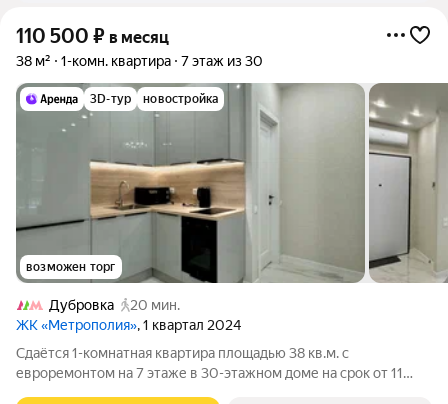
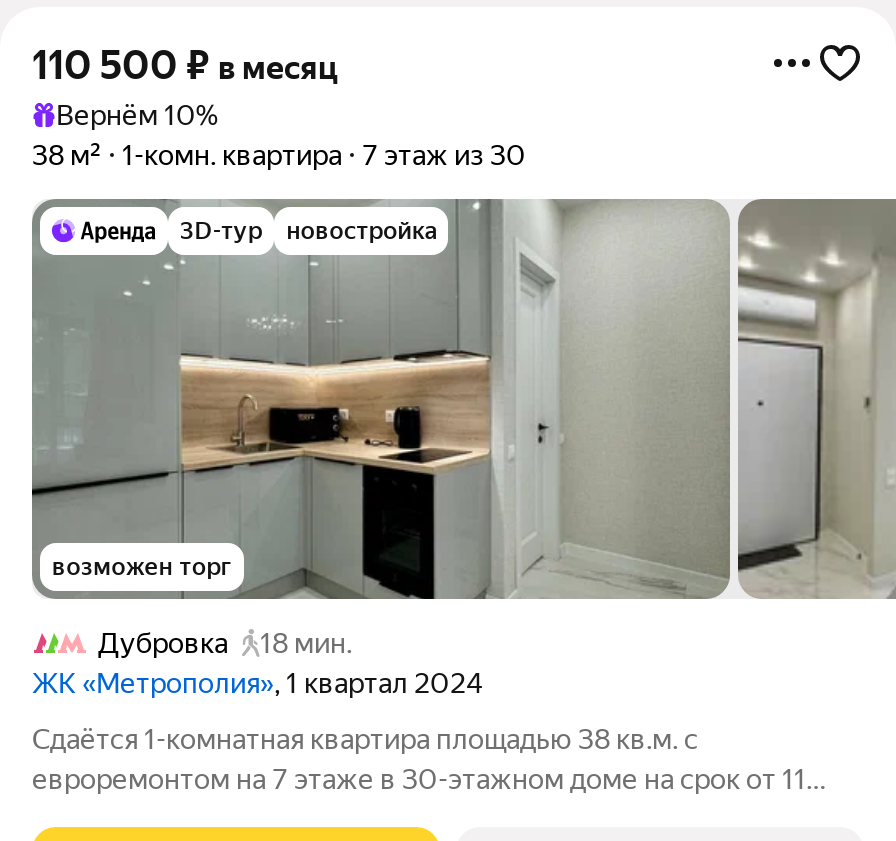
+ Вернём 10%

- Дубровка 20 мин.
+ Дубровка 18 мин.
